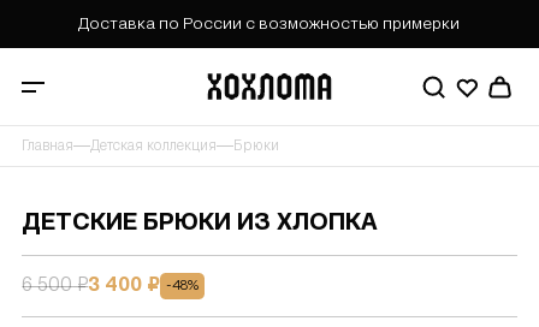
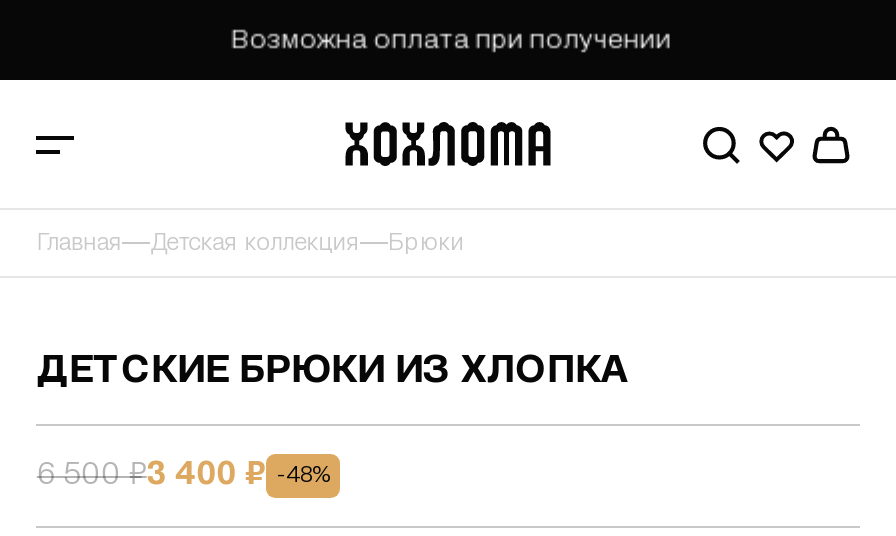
- Доставка по России с возможностью примерки
+ Возможна оплата при получении
